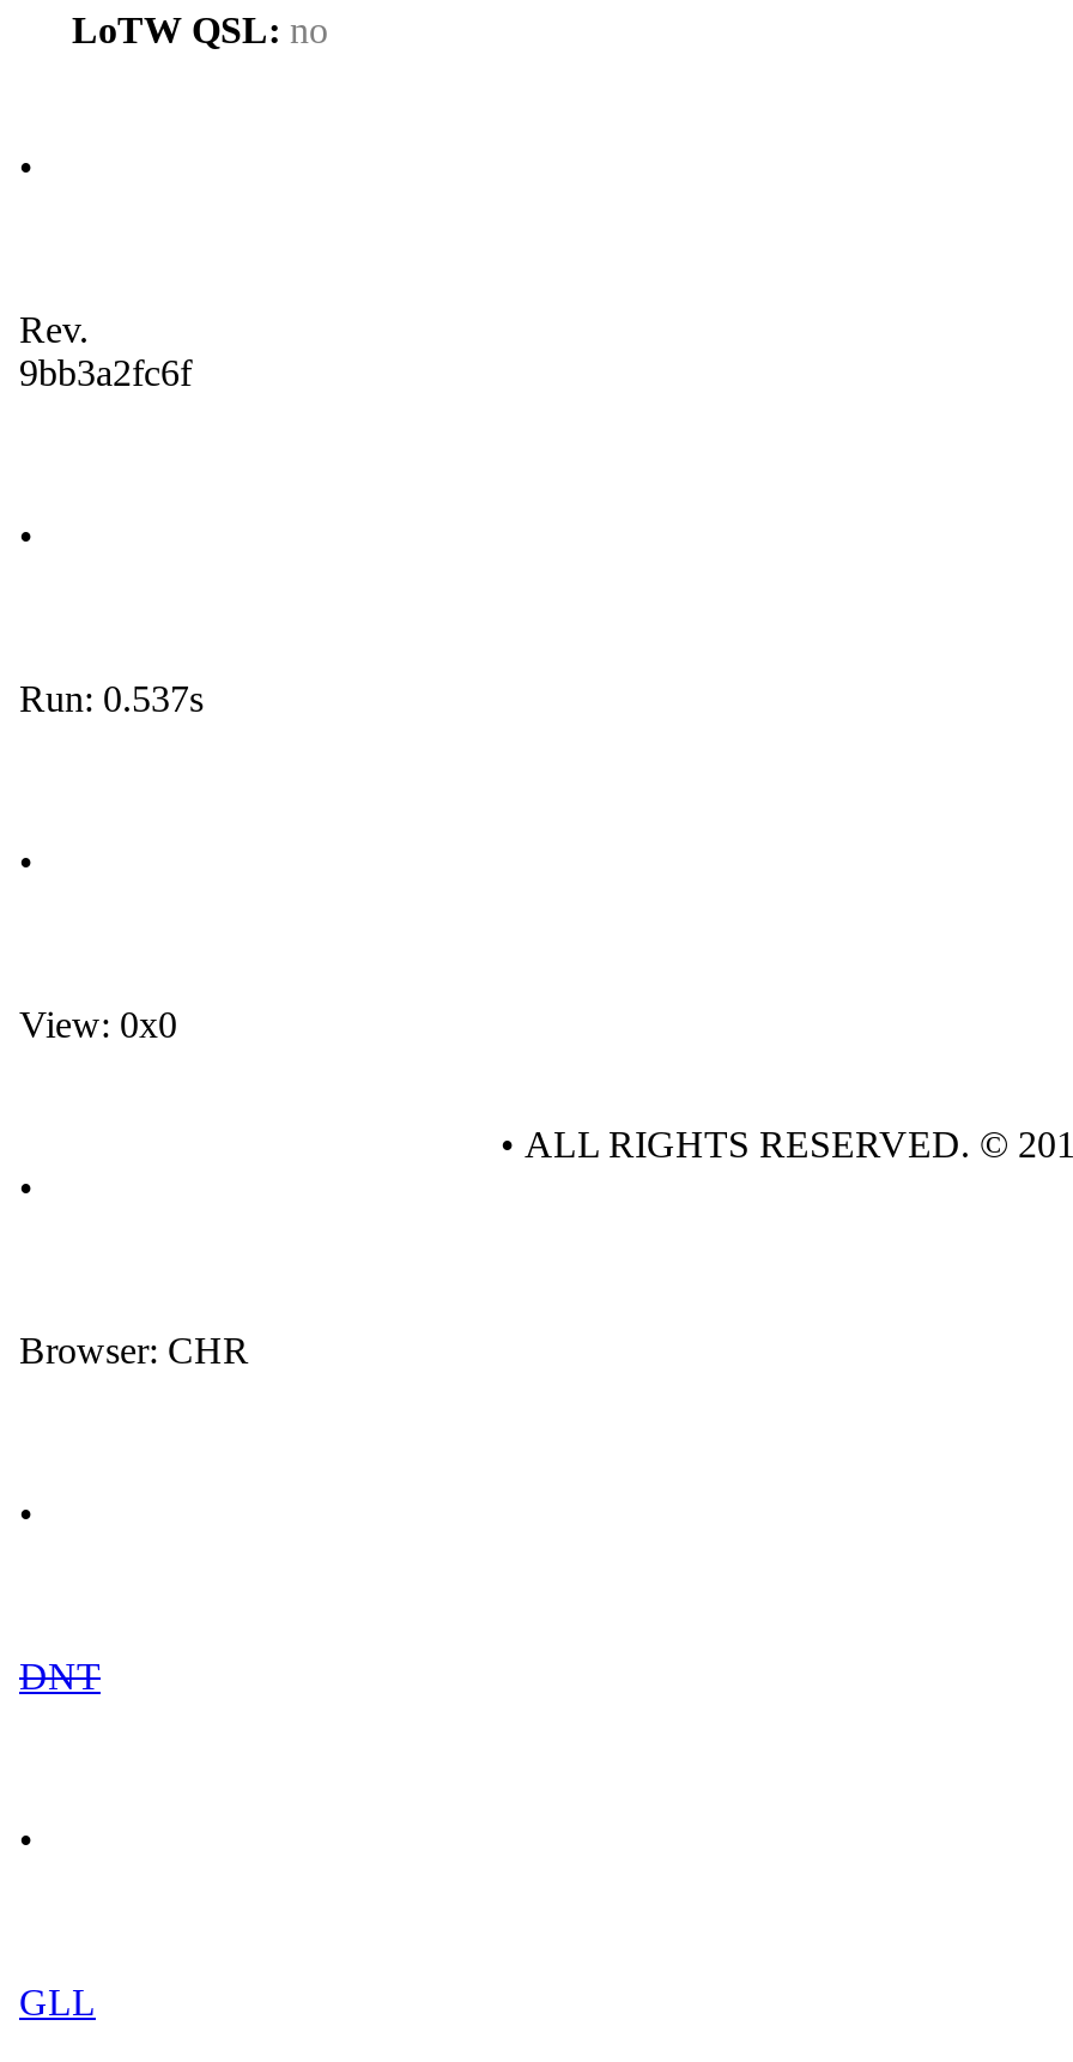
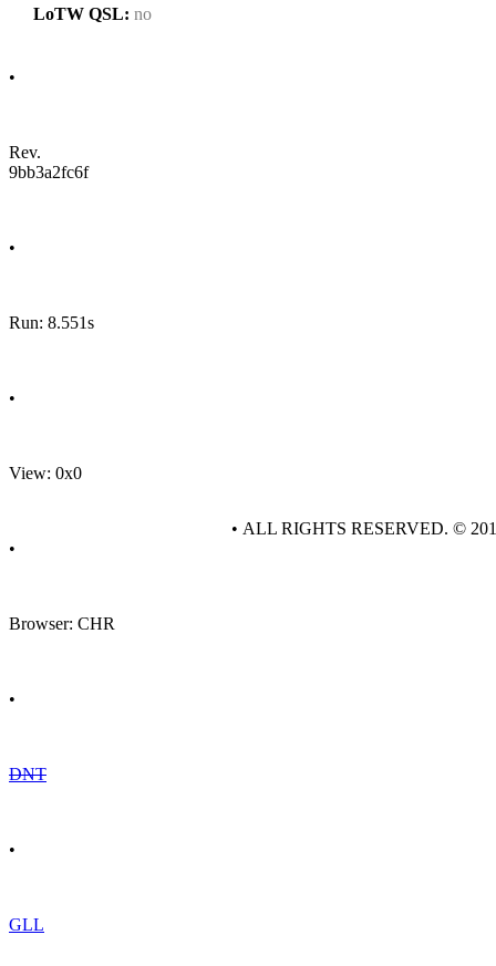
- Run: 0.537s
+ Run: 8.551s
